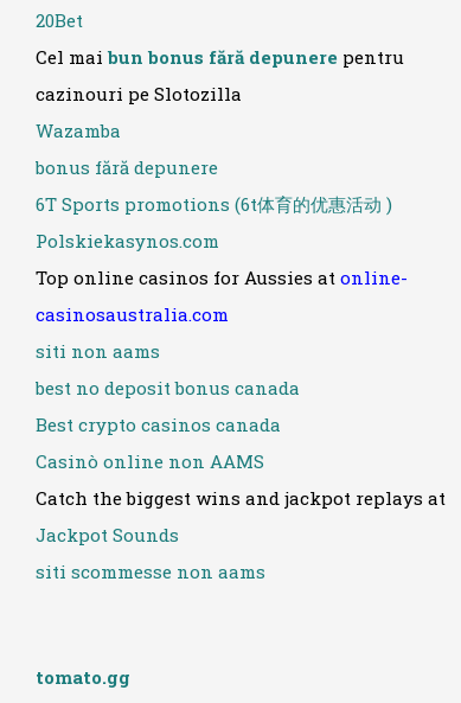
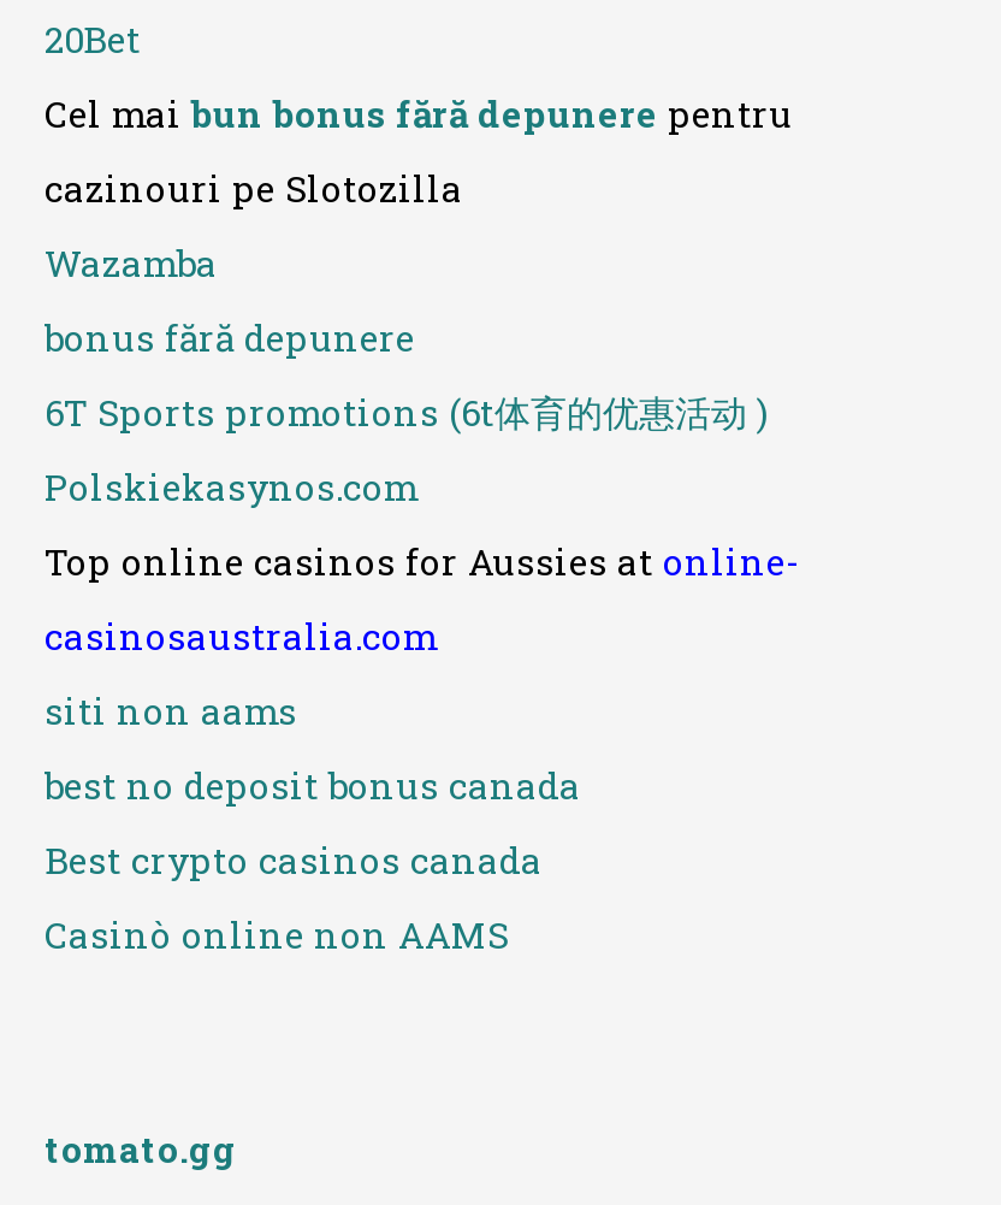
- Catch the biggest wins and jackpot replays at
- Jackpot Sounds
- siti scommesse non aams
